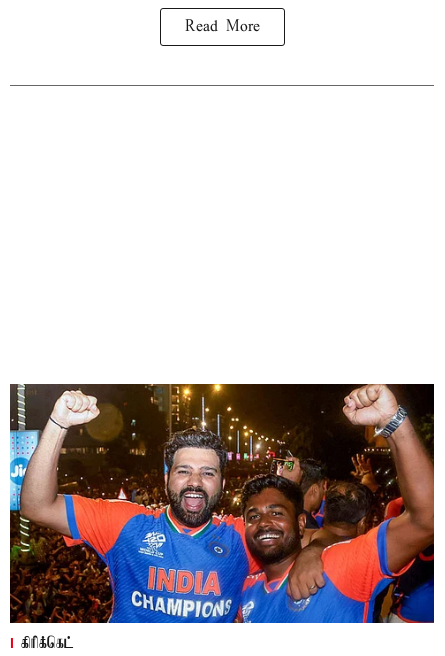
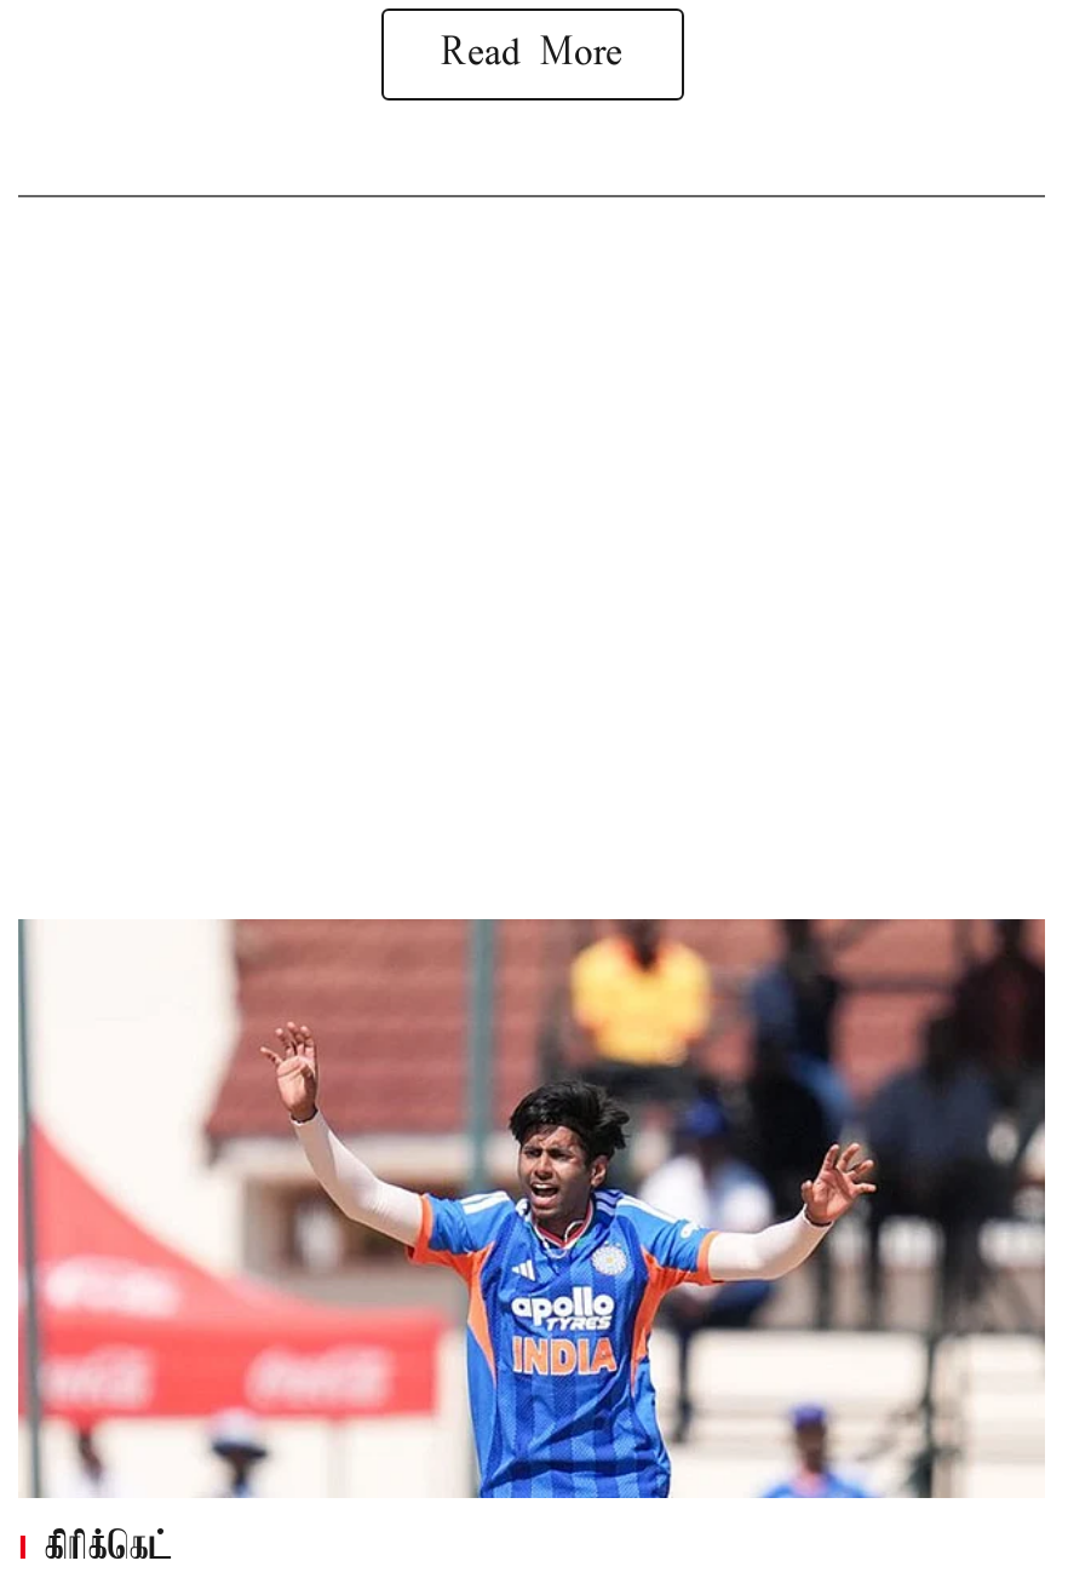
- [image]
+ [image]
